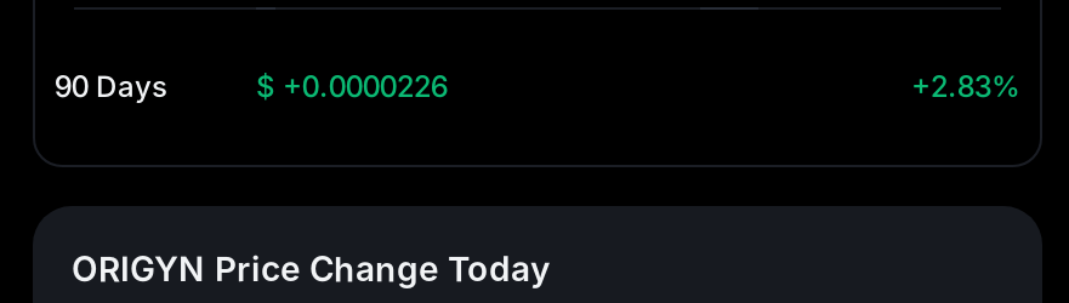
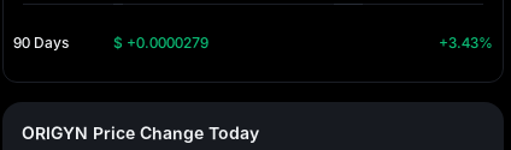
- $ +0.0000226
+ $ +0.0000279

- +2.83%
+ +3.43%
